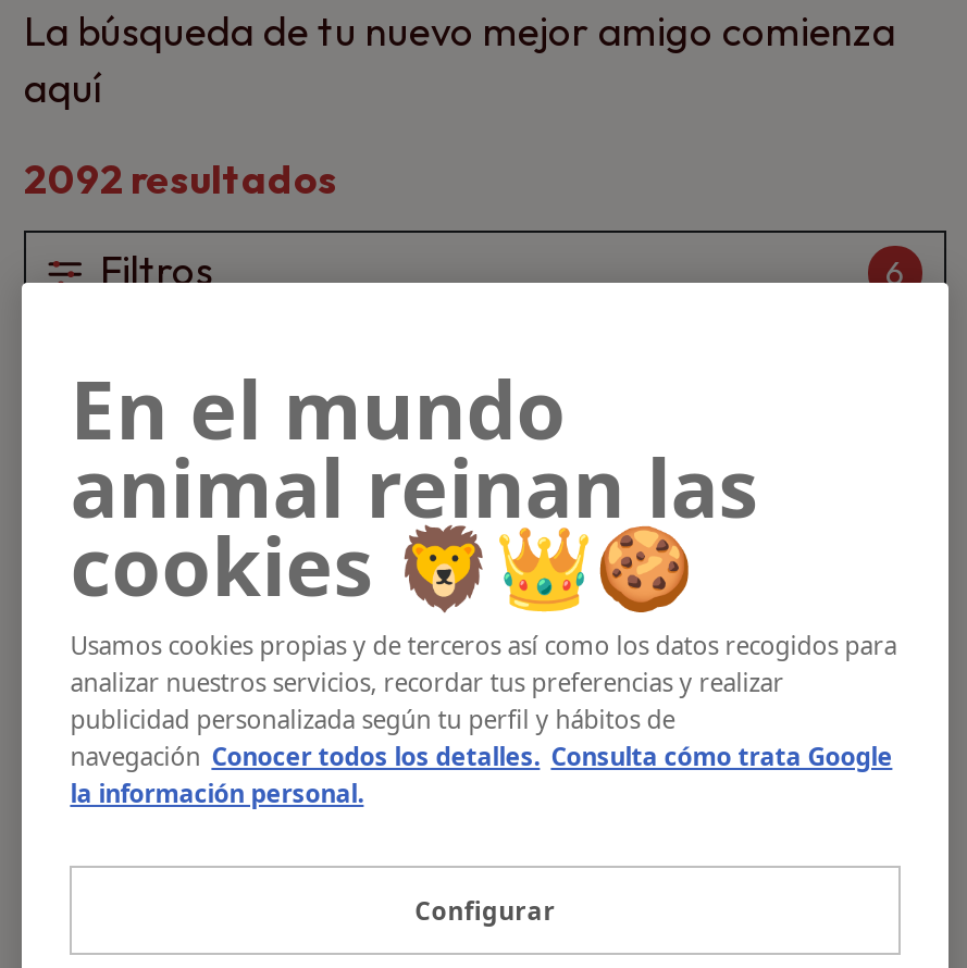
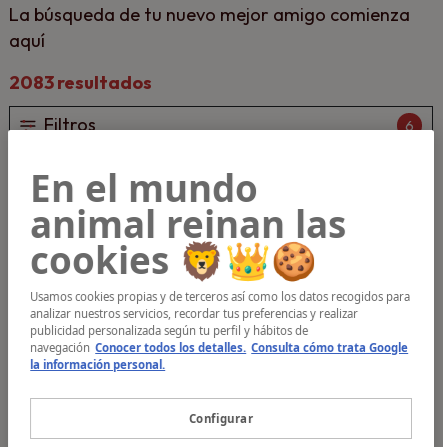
- 2092 resultados
+ 2083 resultados
